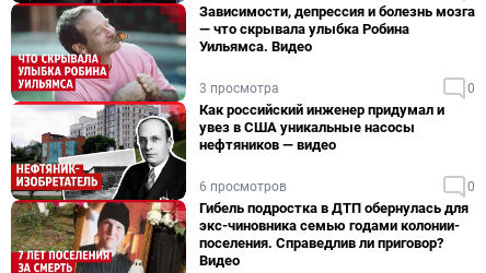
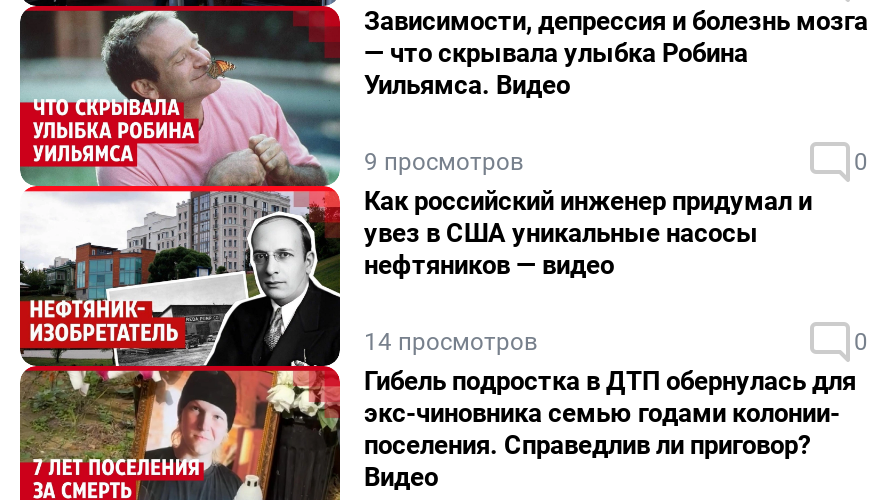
- 3 просмотра
+ 9 просмотров

- 6 просмотров
+ 14 просмотров
